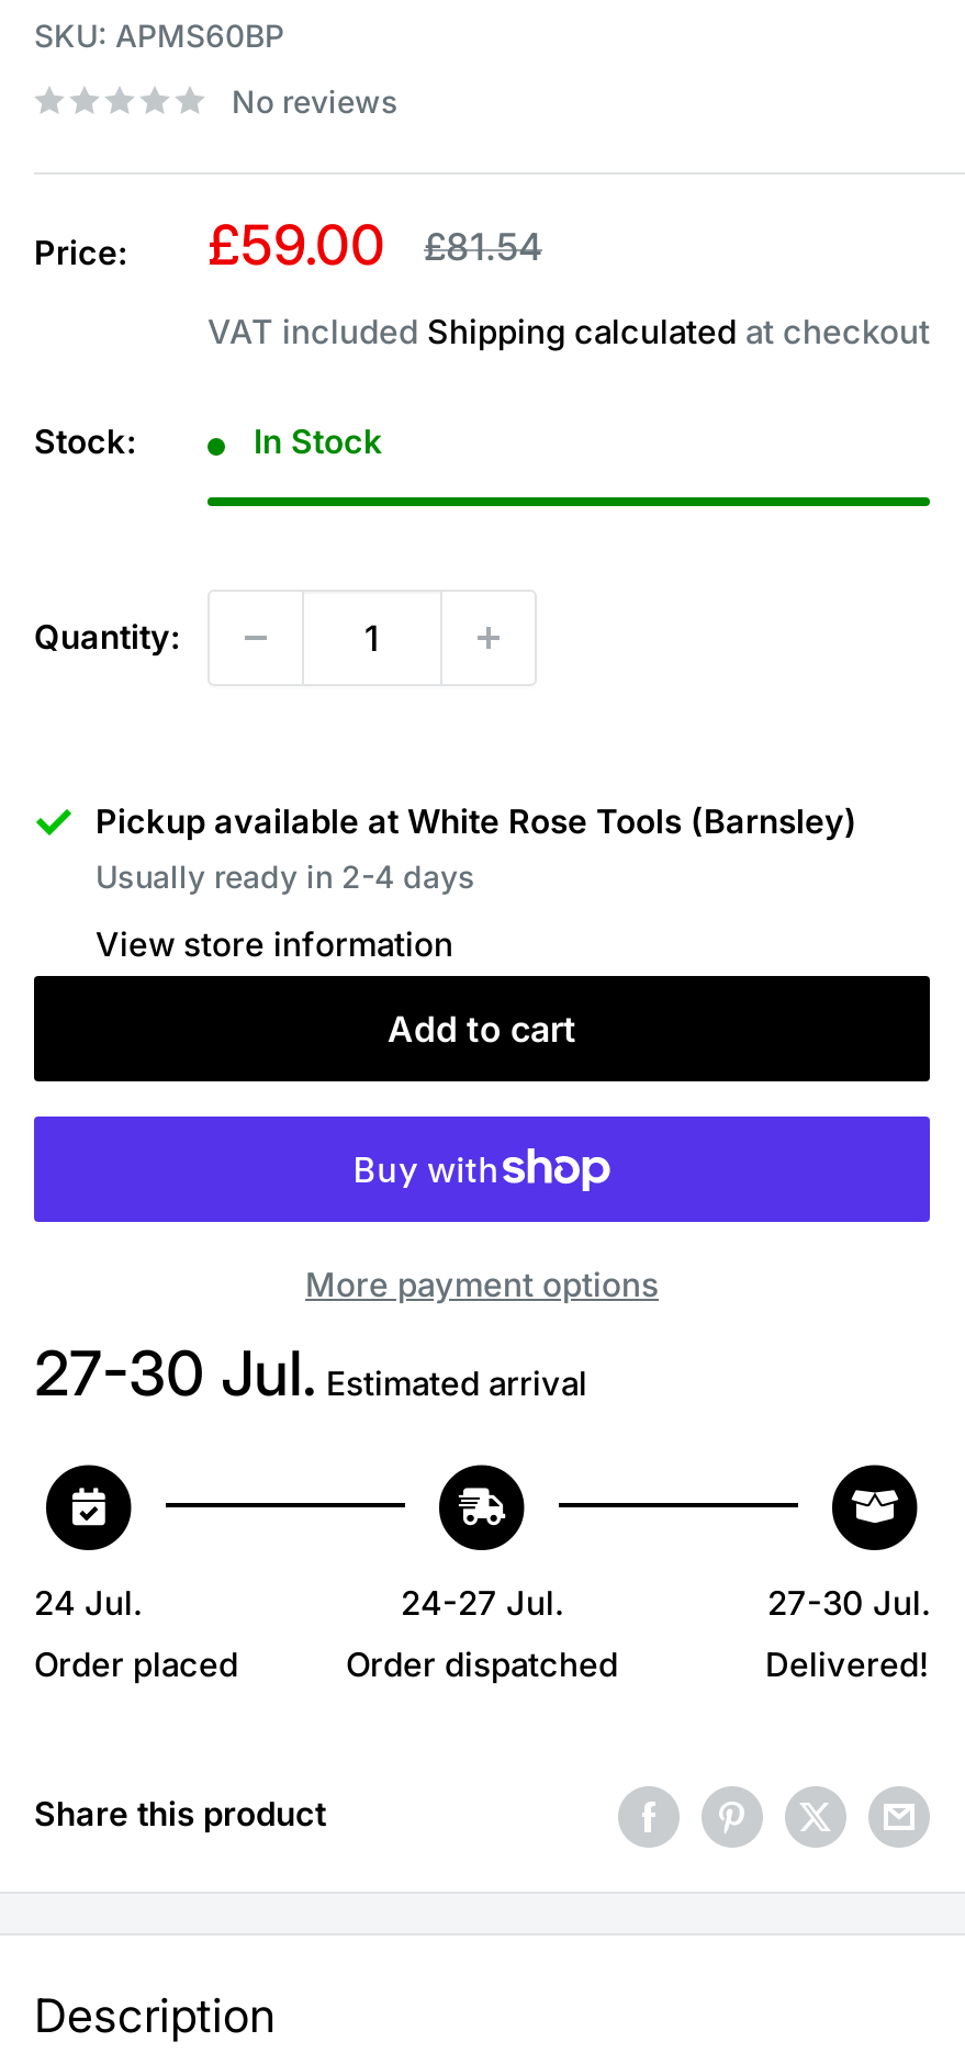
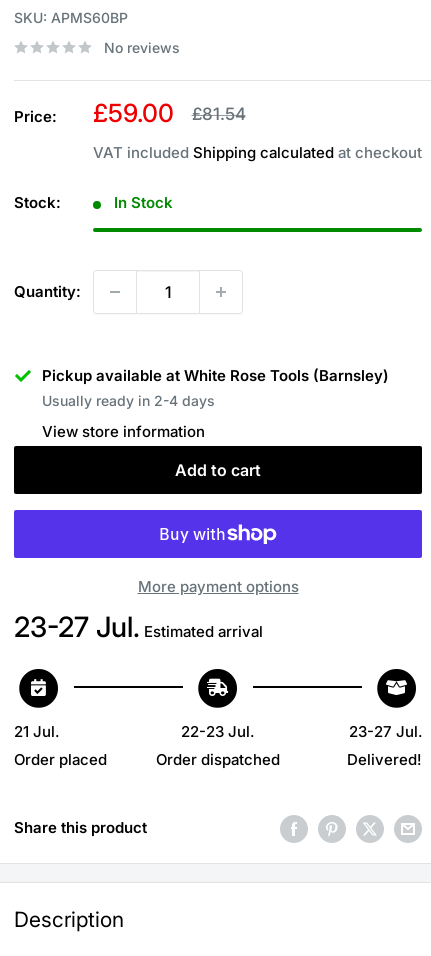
- 27-30 Jul. Estimated arrival
+ 23-27 Jul. Estimated arrival

- 24 Jul.
+ 21 Jul.

- 24-27 Jul.
+ 22-23 Jul.

- 27-30 Jul.
+ 23-27 Jul.
